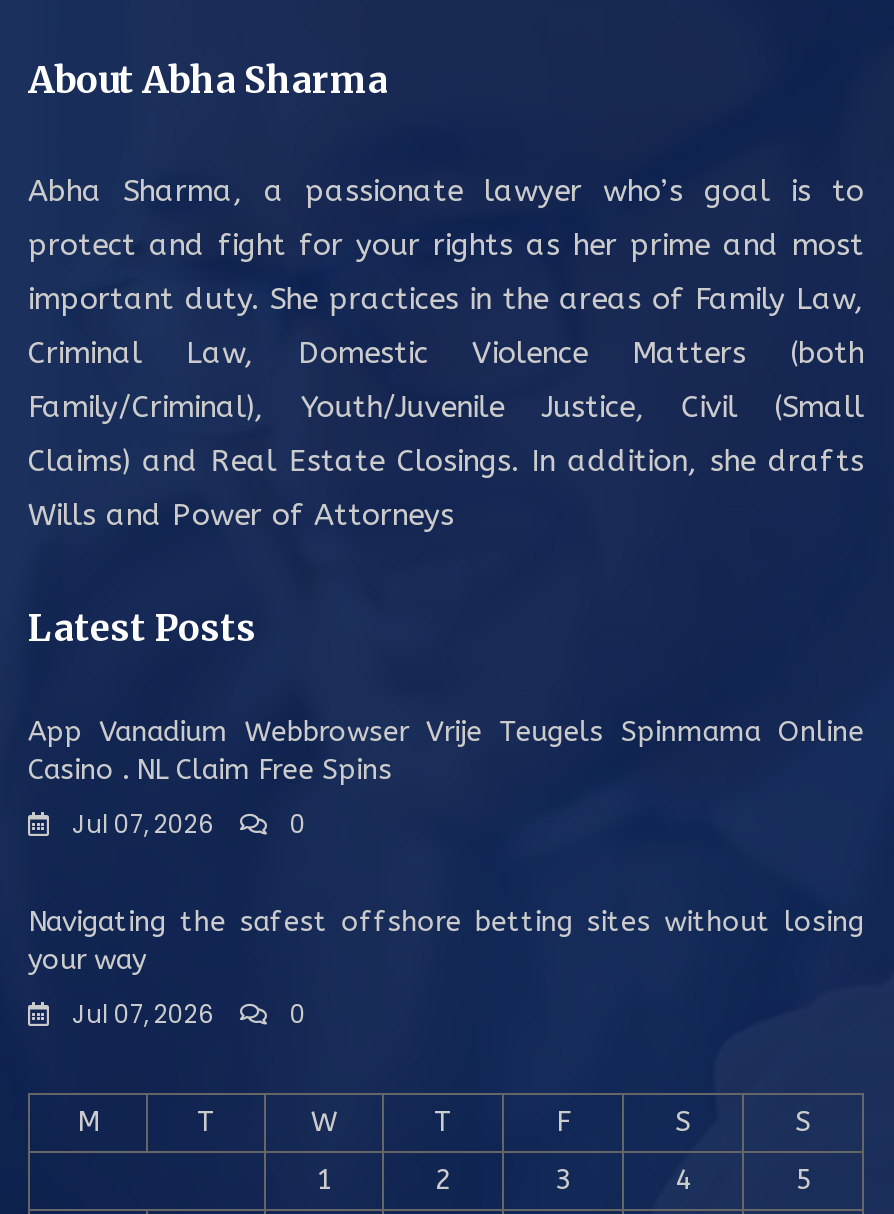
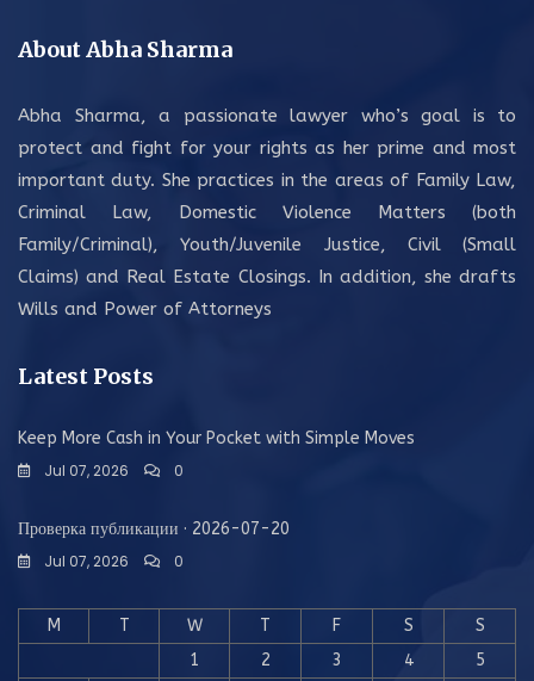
- App Vanadium Webbrowser Vrije Teugels Spinmama Online
- Casino . NL Claim Free Spins
+ Keep More Cash in Your Pocket with Simple Moves

- Navigating the safest offshore betting sites without losing
- your way
+ Проверка публикации · 2026-07-20
